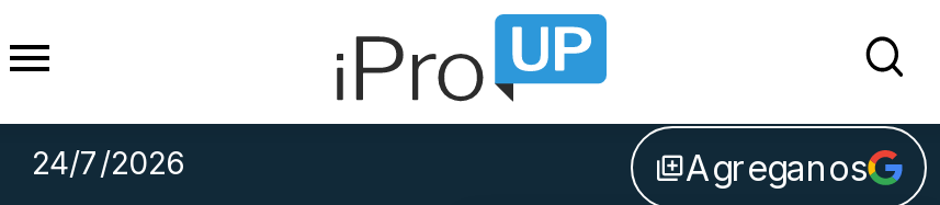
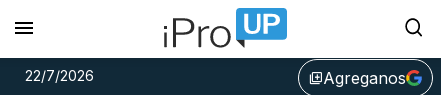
- 24/7/2026
+ 22/7/2026
